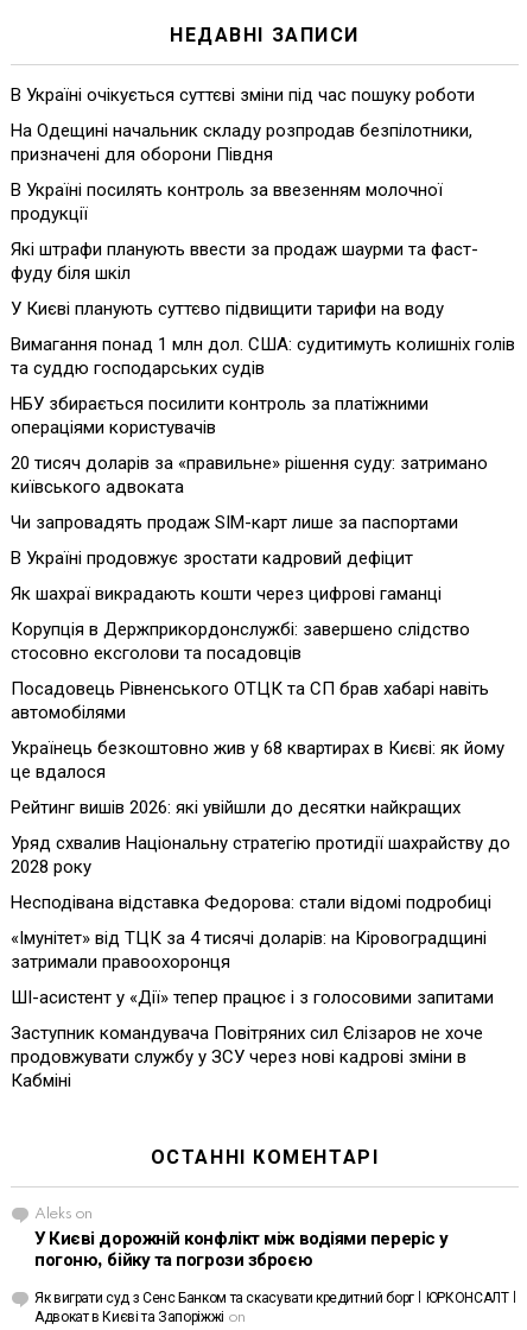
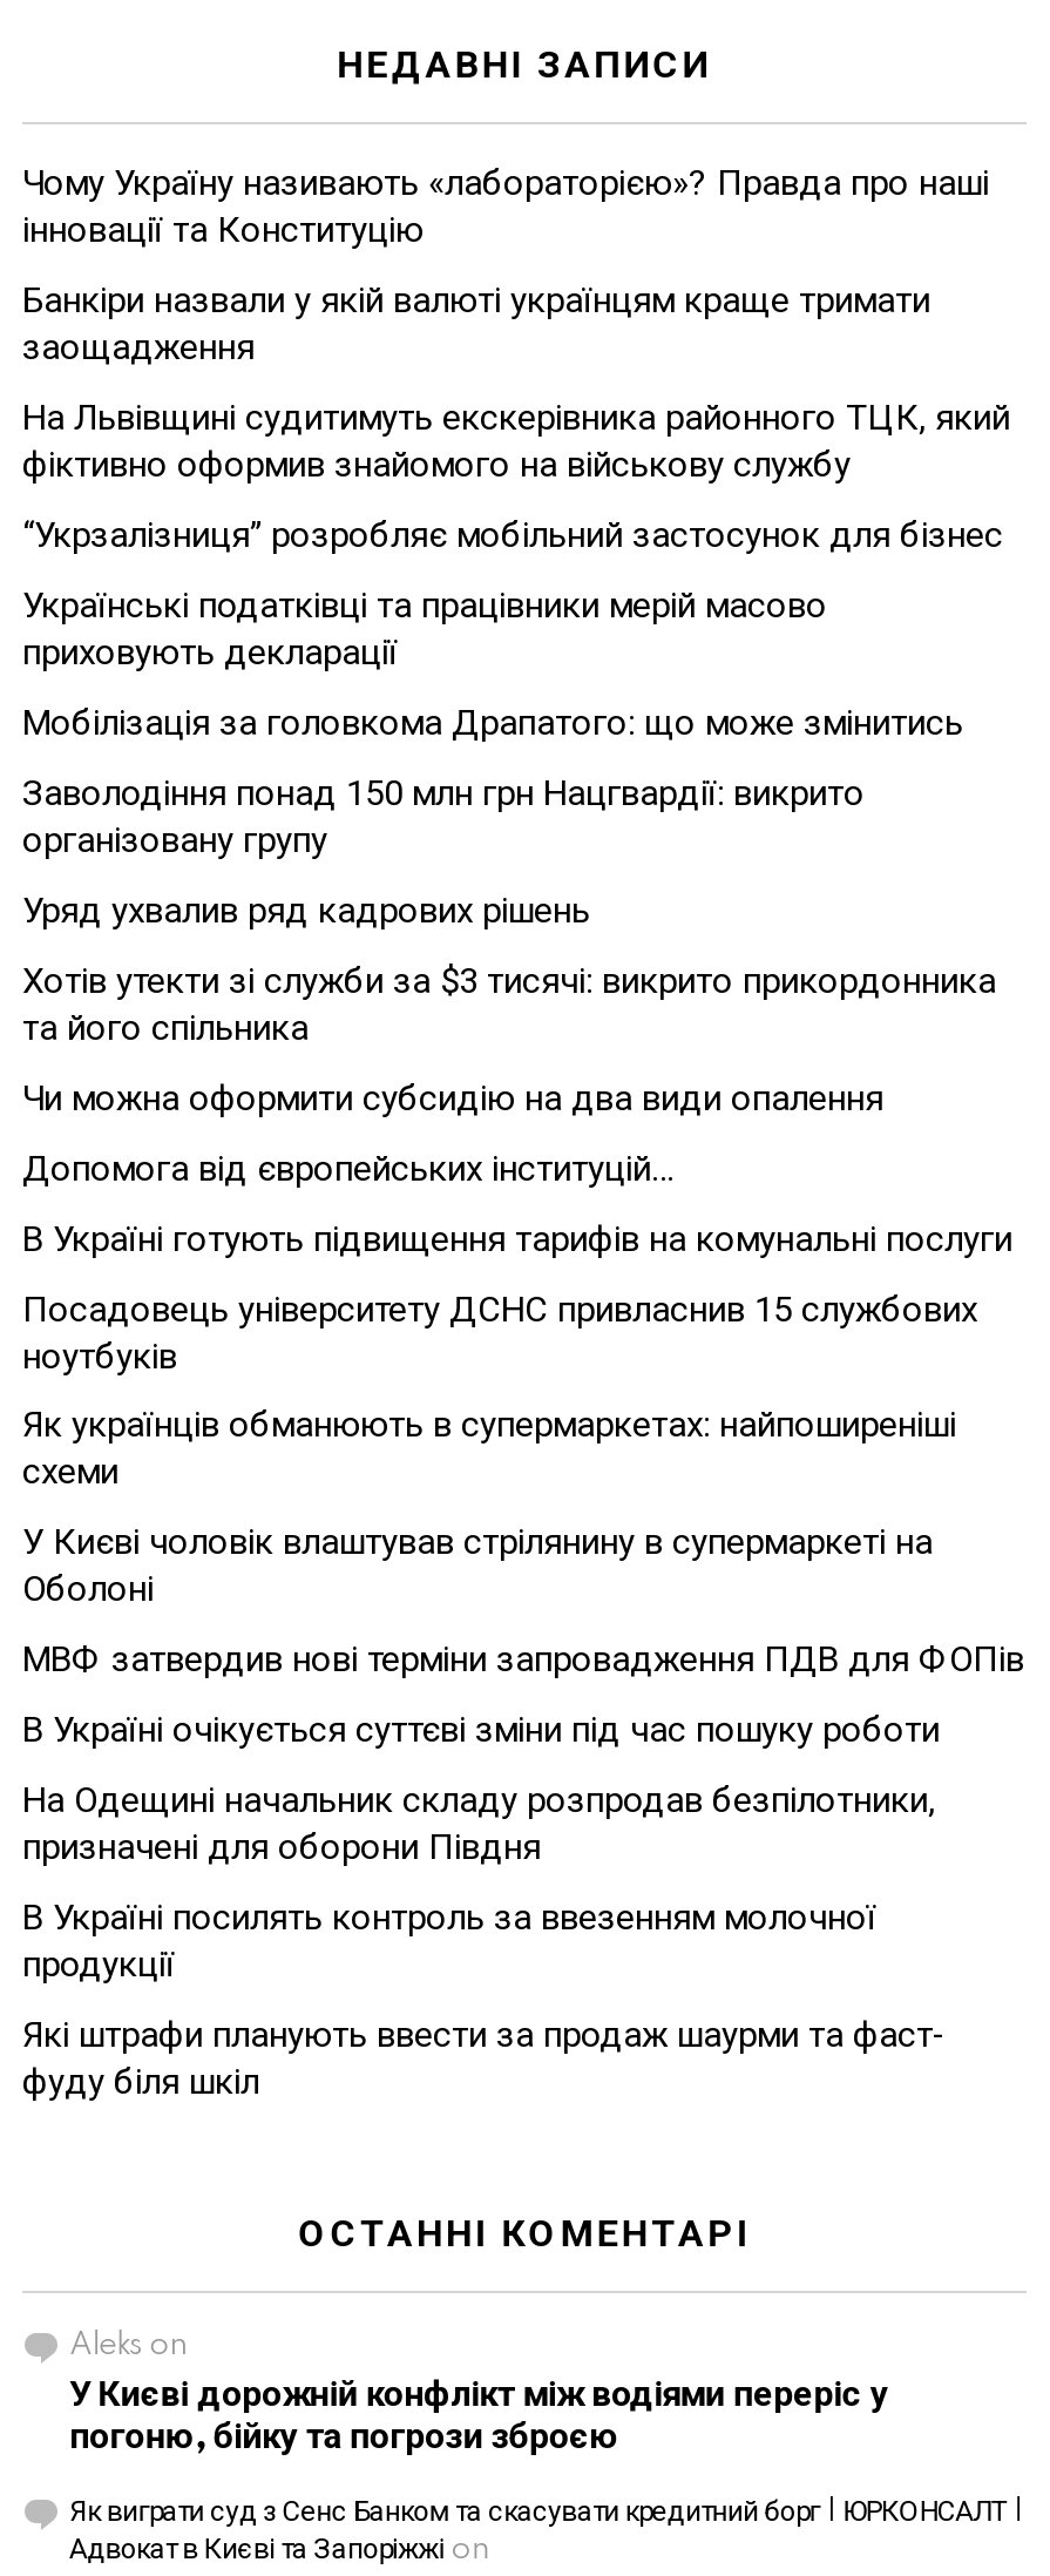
+ Чому Україну називають «лабораторією»? Правда про наші
+ інновації та Конституцію
+ Банкіри назвали у якій валюті українцям краще тримати
+ заощадження
+ На Львівщині судитимуть екскерівника районного ТЦК, який
+ фіктивно оформив знайомого на військову службу
+ “Укрзалізниця” розробляє мобільний застосунок для бізнес
+ Українські податківці та працівники мерій масово
+ приховують декларації
+ Мобілізація за головкома Драпатого: що може змінитись
+ Заволодіння понад 150 млн грн Нацгвардії: викрито
+ організовану групу
+ Уряд ухвалив ряд кадрових рішень
+ Хотів утекти зі служби за $3 тисячі: викрито прикордонника
+ та його спільника
+ Чи можна оформити субсидію на два види опалення
+ Допомога від європейських інституцій…
+ В Україні готують підвищення тарифів на комунальні послуги
+ Посадовець університету ДСНС привласнив 15 службових
+ ноутбуків
+ Як українців обманюють в супермаркетах: найпоширеніші
+ схеми
+ У Києві чоловік влаштував стрілянину в супермаркеті на
+ Оболоні
+ МВФ затвердив нові терміни запровадження ПДВ для ФОПів

moved down: В Україні очікується суттєві зміни під час пошуку роботи | На Одещині начальник складу розпродав безпілотники, | призначені для оборони Півдня | В Україні посилять контроль за ввезенням молочної | продукції | Які штрафи планують ввести за продаж шаурми та фаст- | фуду біля шкіл

- У Києві планують суттєво підвищити тарифи на воду
- Вимагання понад 1 млн дол. США: судитимуть колишніх голів
- та суддю господарських судів
- НБУ збирається посилити контроль за платіжними
- операціями користувачів
- 20 тисяч доларів за «правильне» рішення суду: затримано
- київського адвоката
- Чи запровадять продаж SIM-карт лише за паспортами
- В Україні продовжує зростати кадровий дефіцит
- Як шахраї викрадають кошти через цифрові гаманці
- Корупція в Держприкордонслужбі: завершено слідство
- стосовно ексголови та посадовців
- Посадовець Рівненського ОТЦК та СП брав хабарі навіть
- автомобілями
- Українець безкоштовно жив у 68 квартирах в Києві: як йому
- це вдалося
- Рейтинг вишів 2026: які увійшли до десятки найкращих
- Уряд схвалив Національну стратегію протидії шахрайству до
- 2028 року
- Несподівана відставка Федорова: стали відомі подробиці
- «Імунітет» від ТЦК за 4 тисячі доларів: на Кіровоградщині
- затримали правоохоронця
- ШІ-асистент у «Дії» тепер працює і з голосовими запитами
- Заступник командувача Повітряних сил Єлізаров не хоче
- продовжувати службу у ЗСУ через нові кадрові зміни в
- Кабміні
